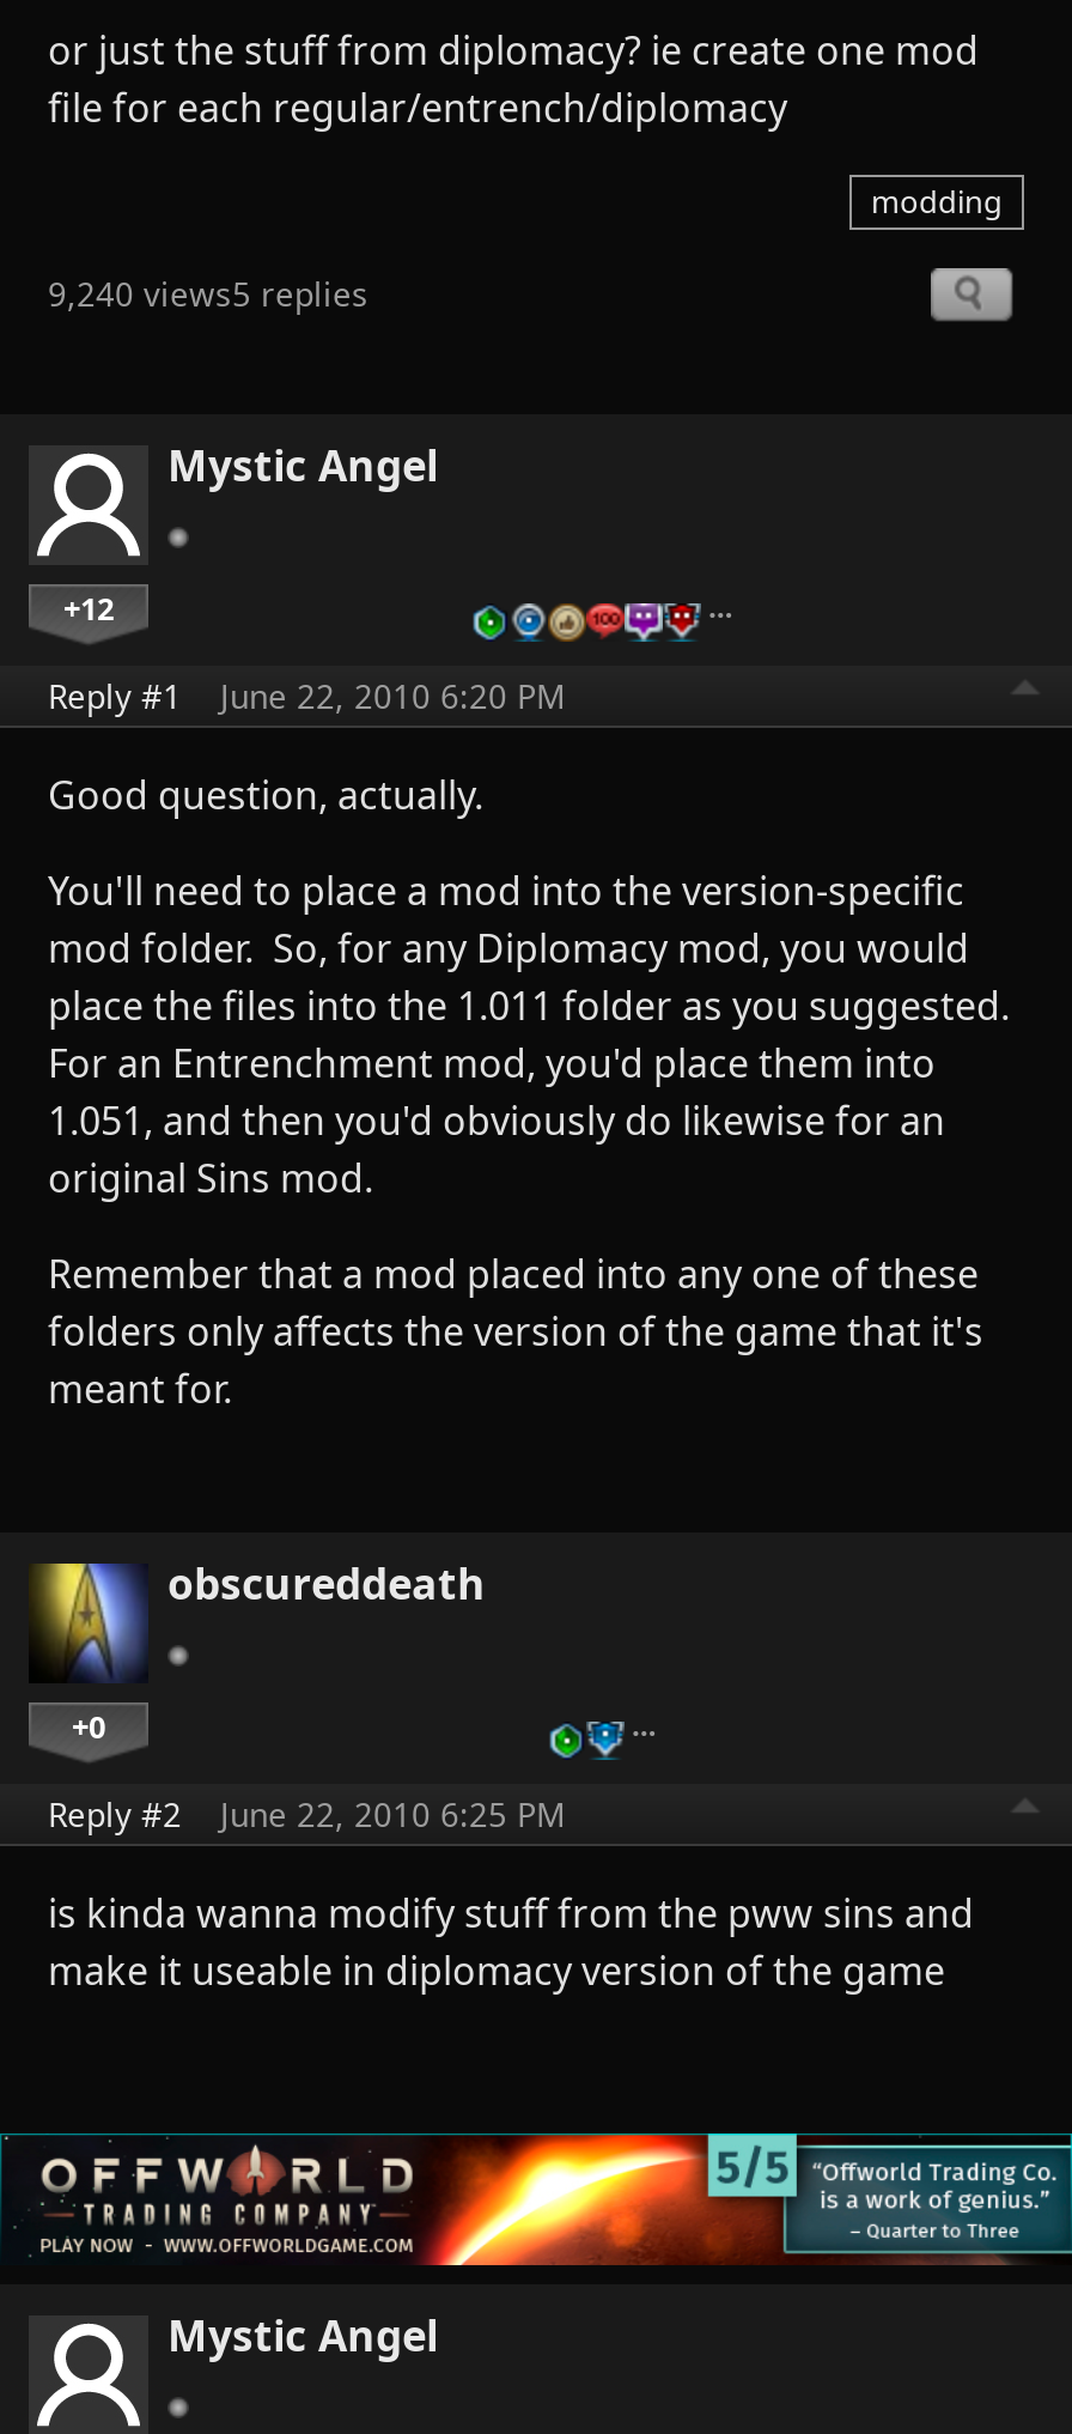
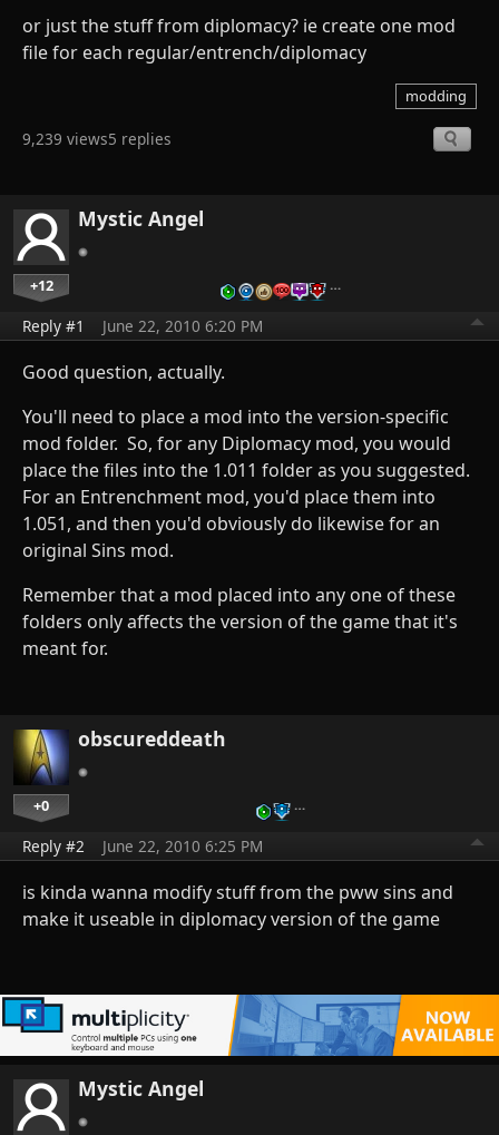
- 9,240 views5 replies
+ 9,239 views5 replies

- [image]
+ [image]
